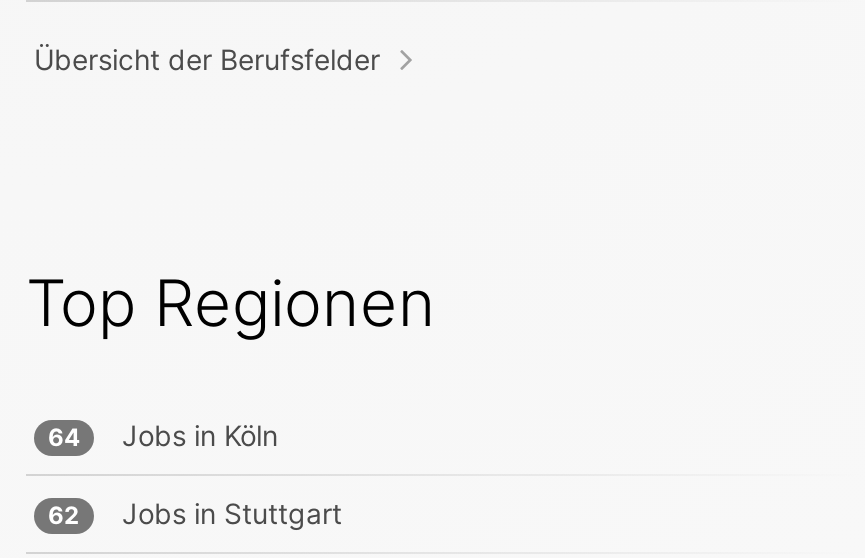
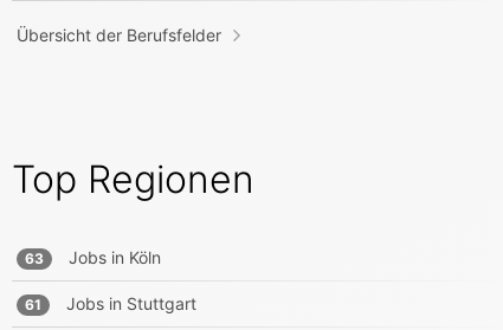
- 64 Jobs in Köln
+ 63 Jobs in Köln

- 62 Jobs in Stuttgart
+ 61 Jobs in Stuttgart
